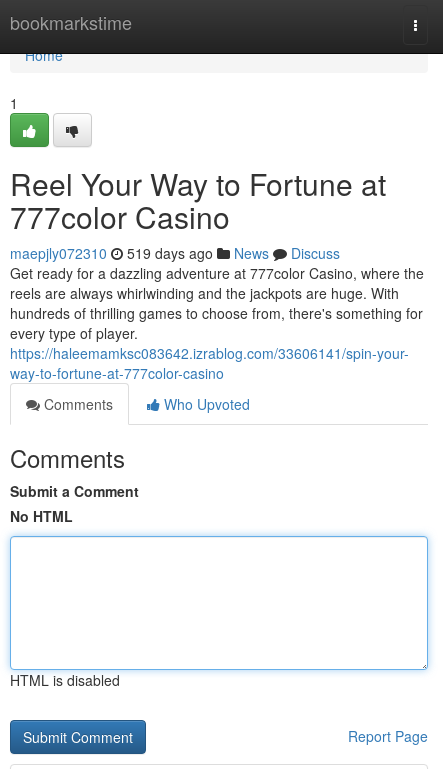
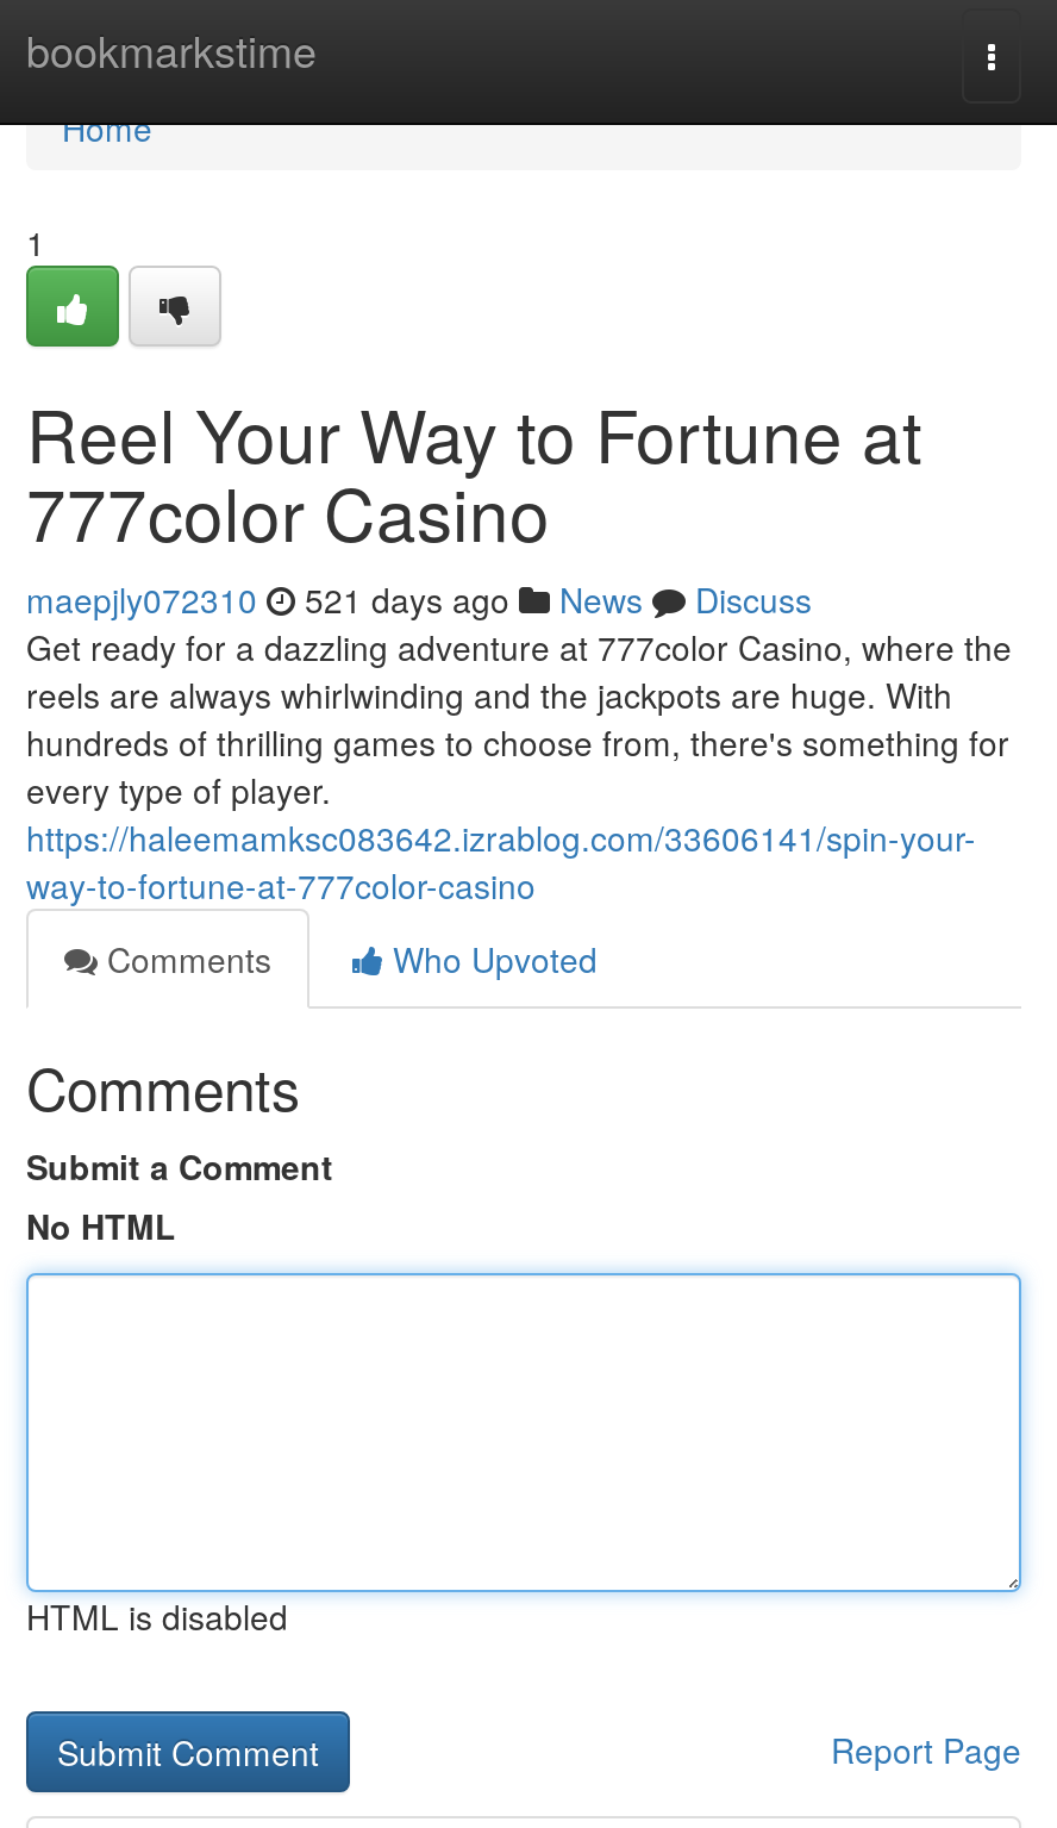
- maepjly072310 519 days ago News Discuss
+ maepjly072310 521 days ago News Discuss
